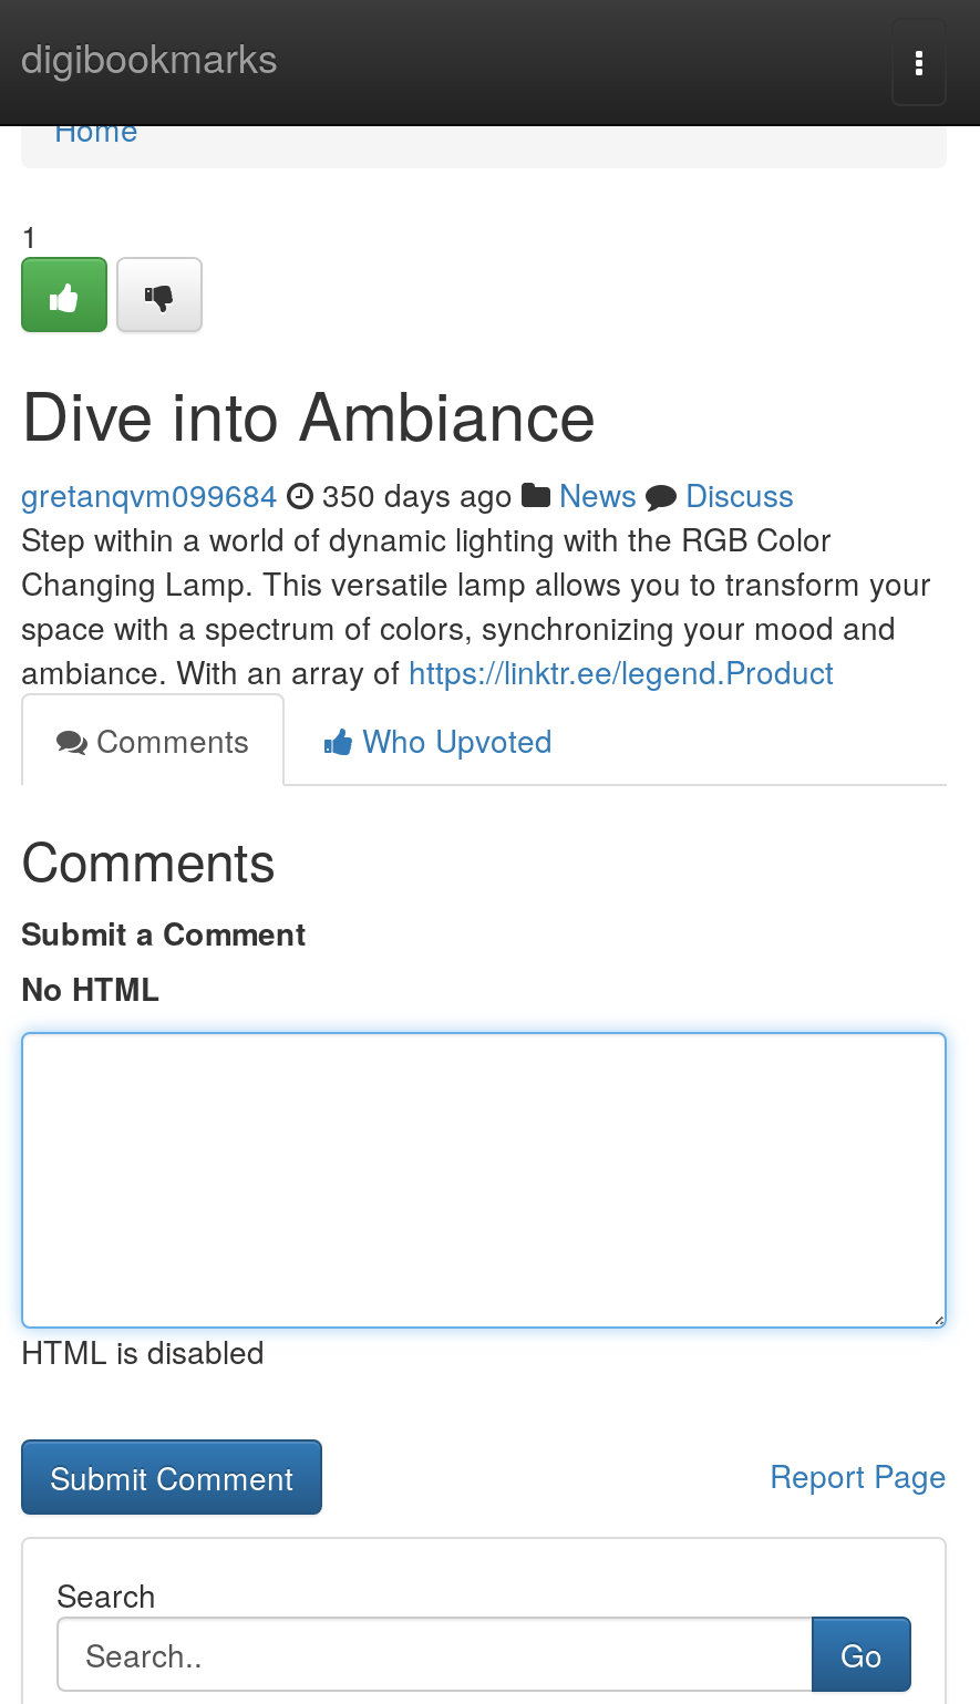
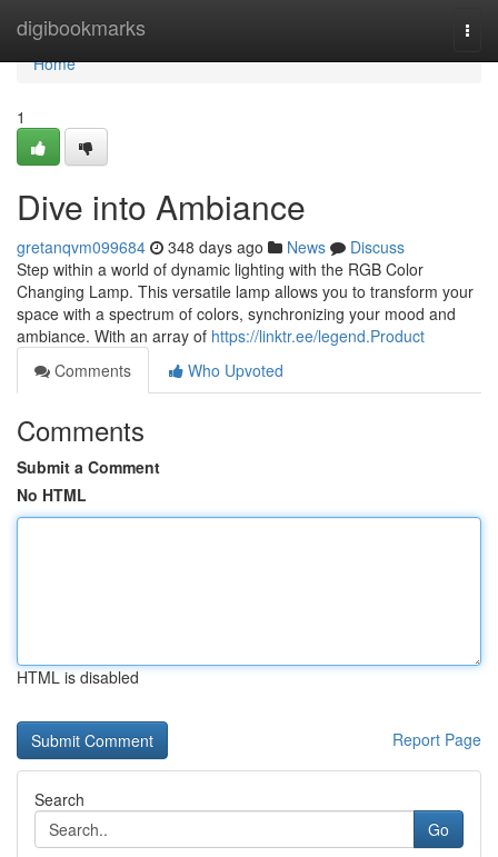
- gretanqvm099684 350 days ago News Discuss
+ gretanqvm099684 348 days ago News Discuss
